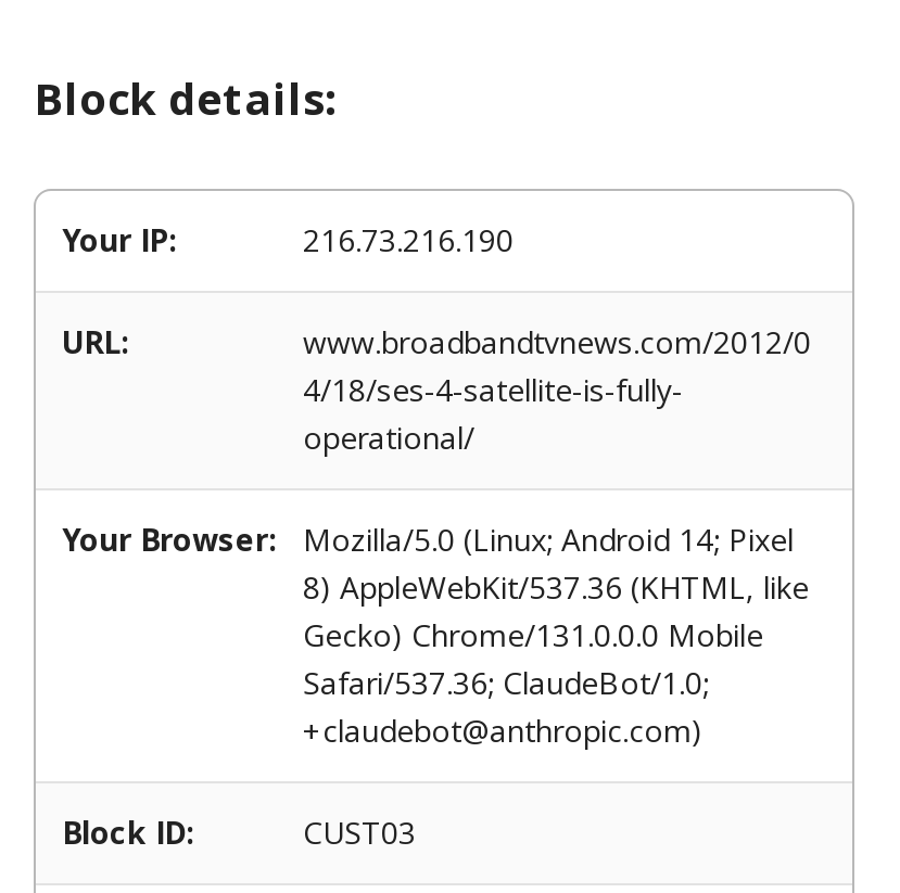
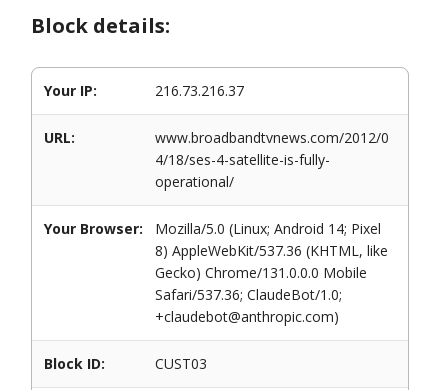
- 216.73.216.190
+ 216.73.216.37
